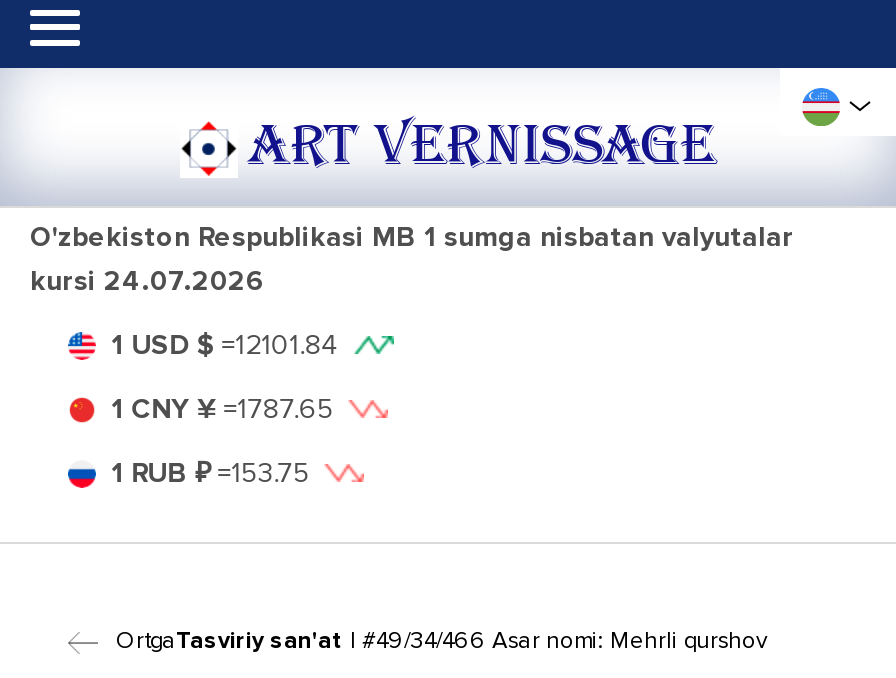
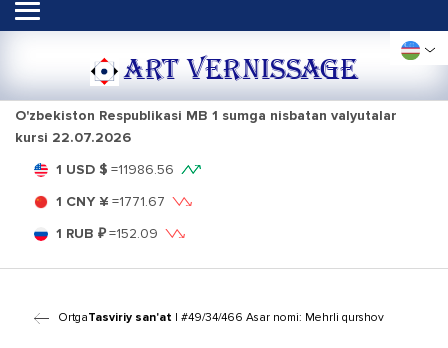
- kursi 24.07.2026
+ kursi 22.07.2026

- 1 USD $ =12101.84
+ 1 USD $ =11986.56

- 1 CNY ¥ =1787.65
+ 1 CNY ¥ =1771.67

- 1 RUB ₽ =153.75
+ 1 RUB ₽ =152.09
